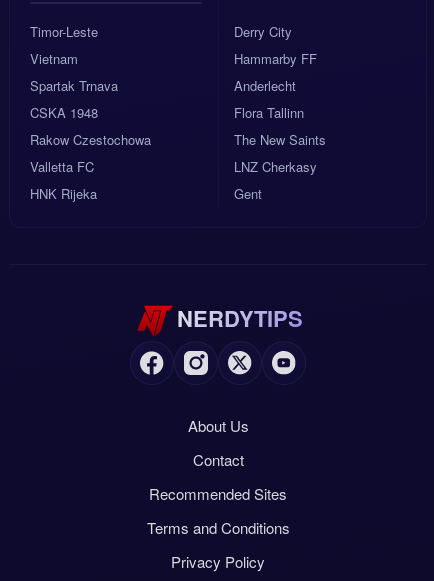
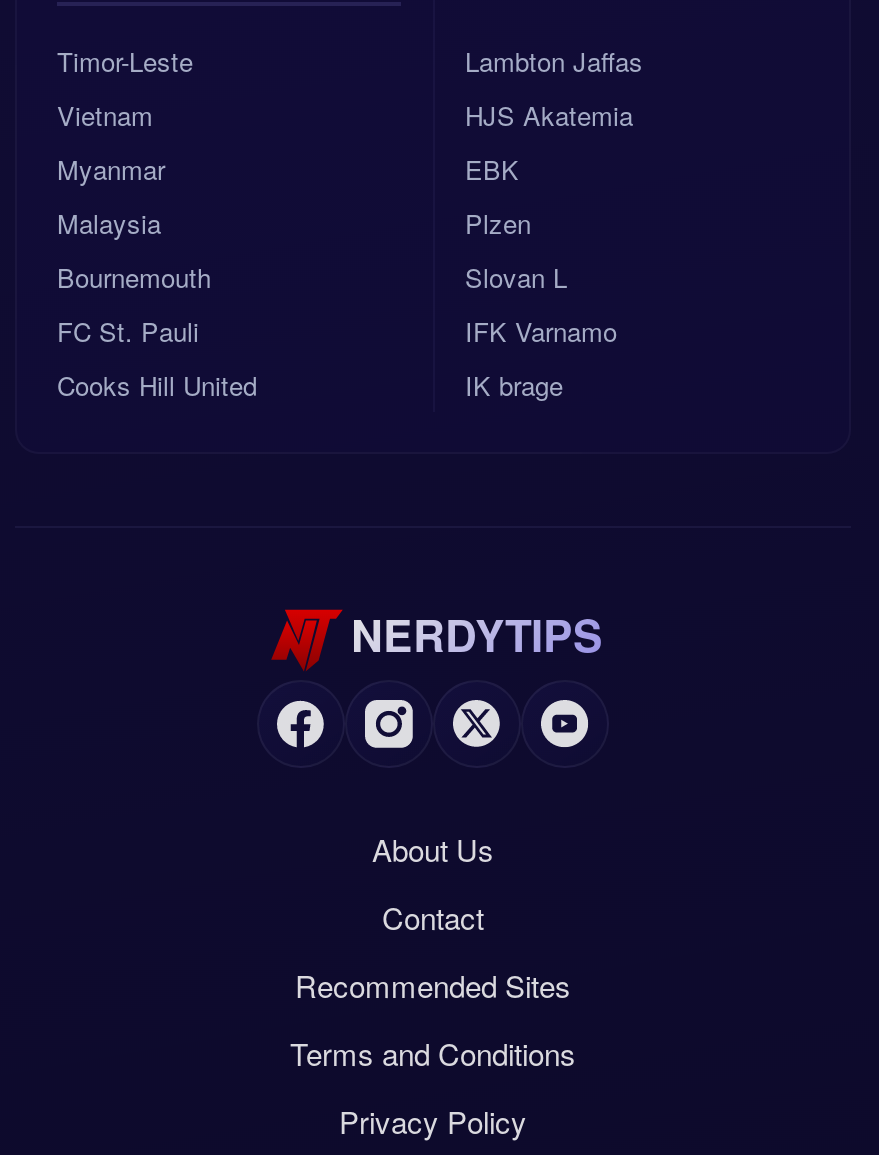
- Derry City
- Hammarby FF
- Anderlecht
- Flora Tallinn
- The New Saints
- LNZ Cherkasy
- Gent
+ Lambton Jaffas
+ HJS Akatemia
+ EBK
+ Plzen
+ Slovan L
+ IFK Varnamo
+ IK brage

- Spartak Trnava
- CSKA 1948
- Rakow Czestochowa
- Valletta FC
- HNK Rijeka
+ Myanmar
+ Malaysia
+ Bournemouth
+ FC St. Pauli
+ Cooks Hill United
